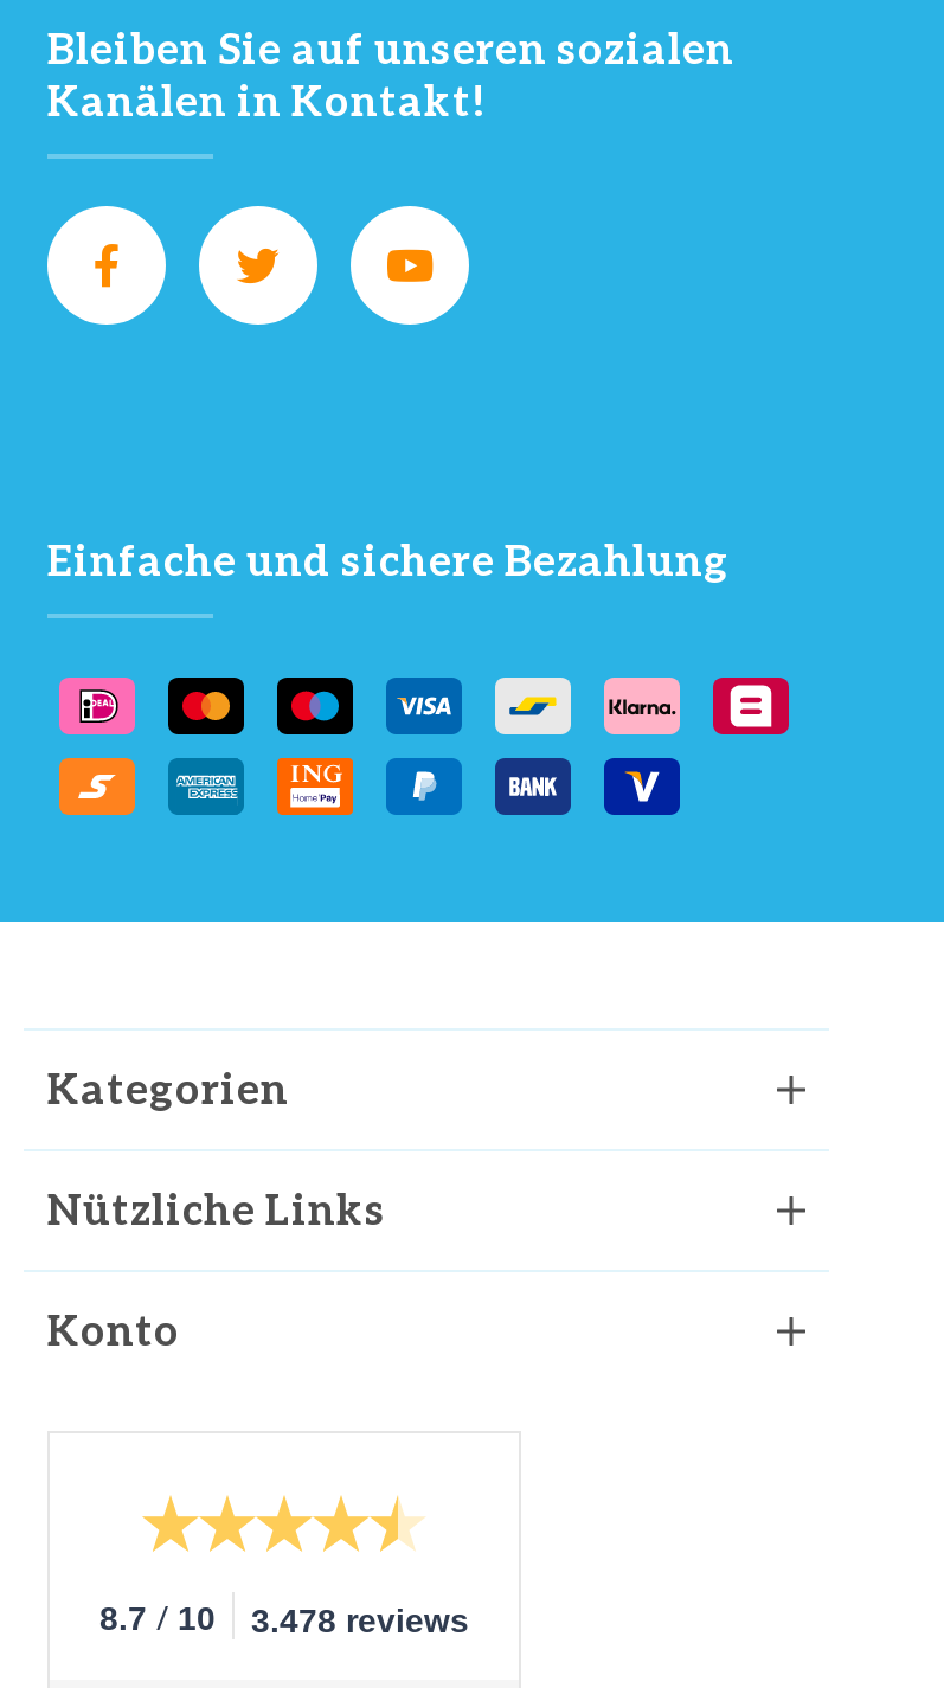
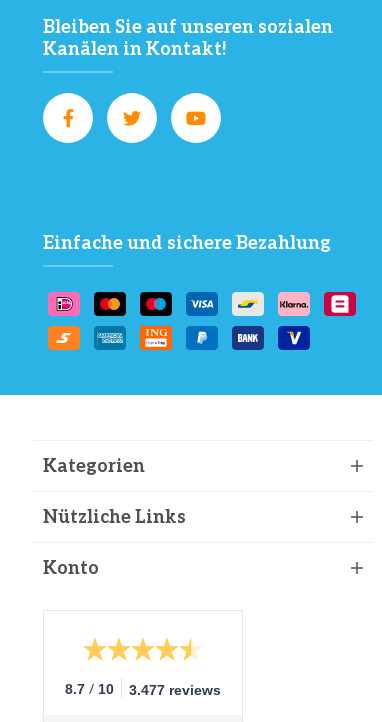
- 8.7 / 10 3.478 reviews
+ 8.7 / 10 3.477 reviews
